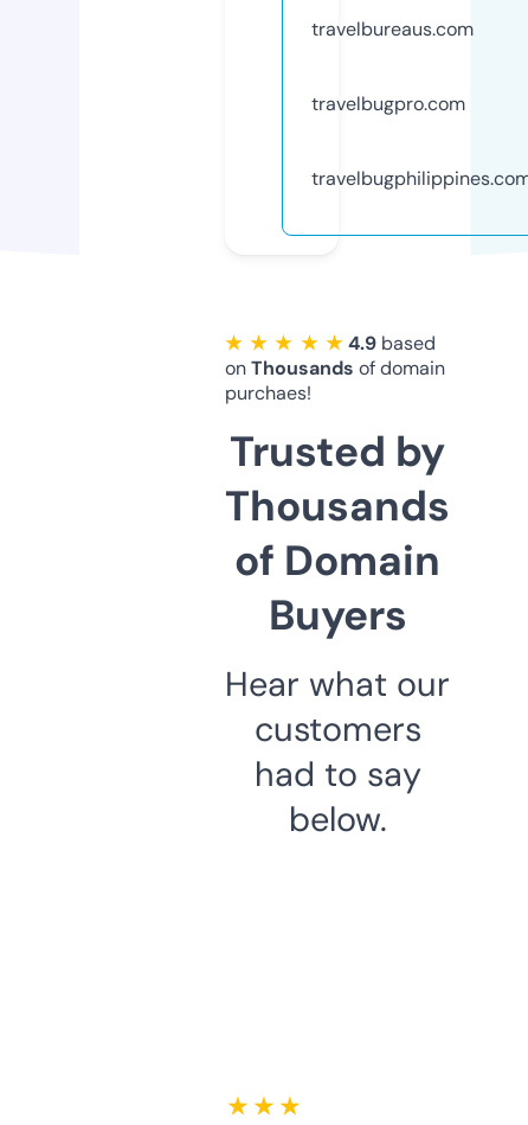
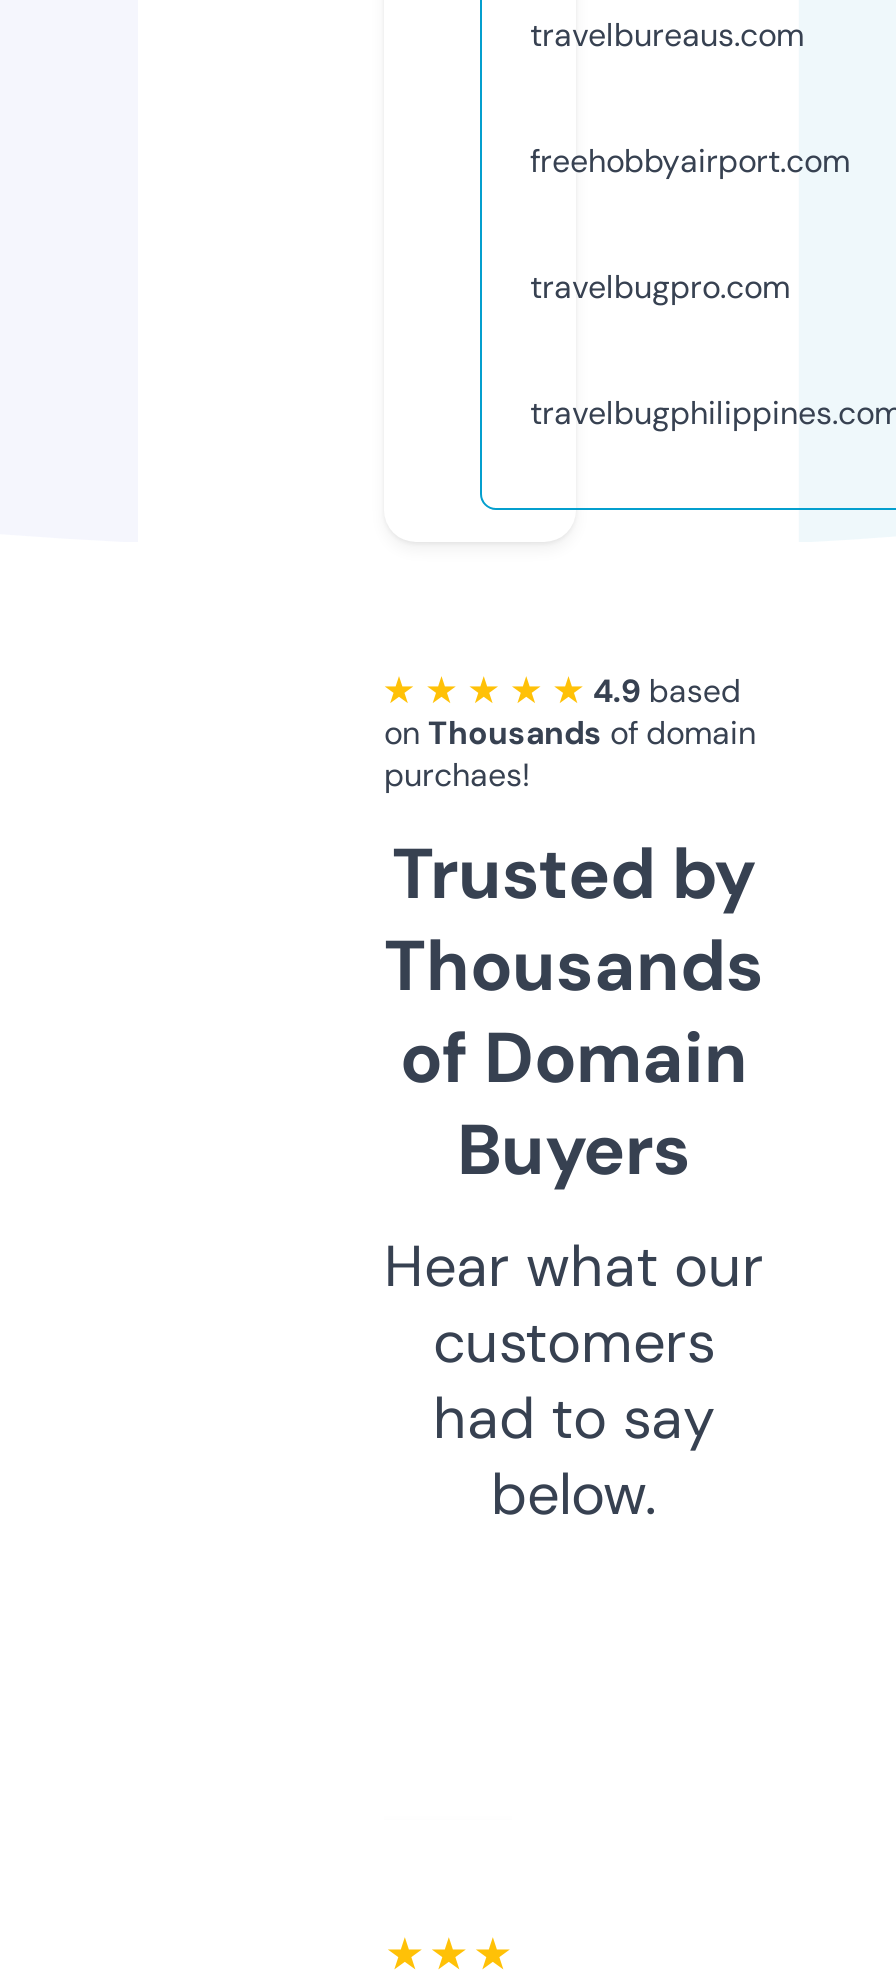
+ freehobbyairport.com
